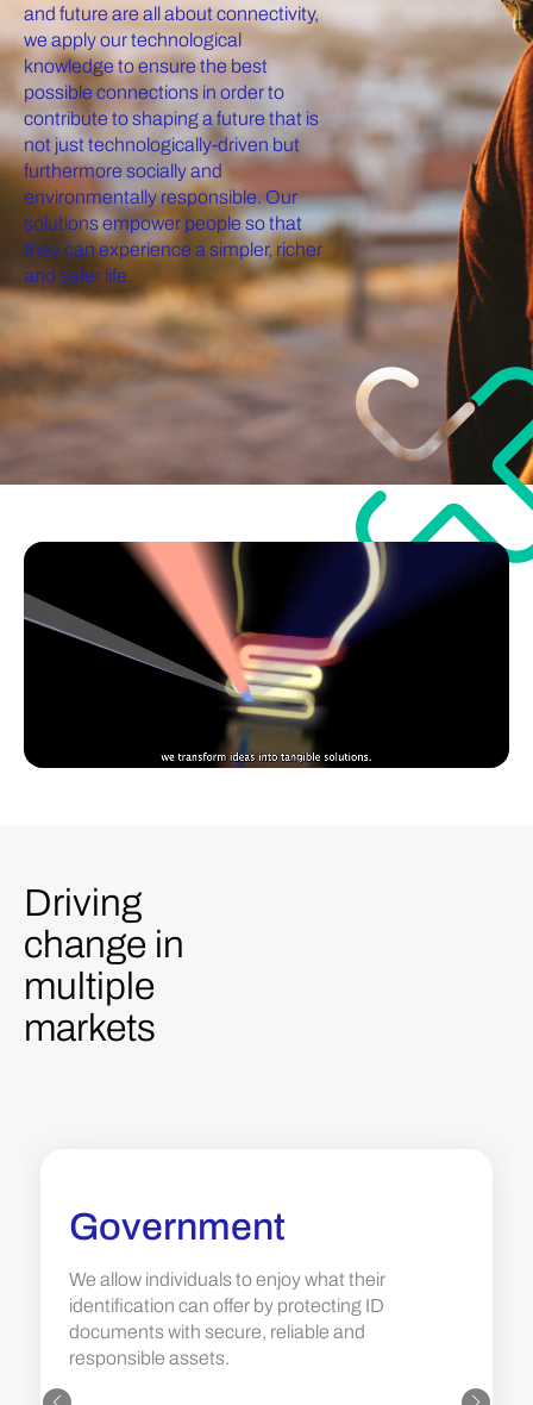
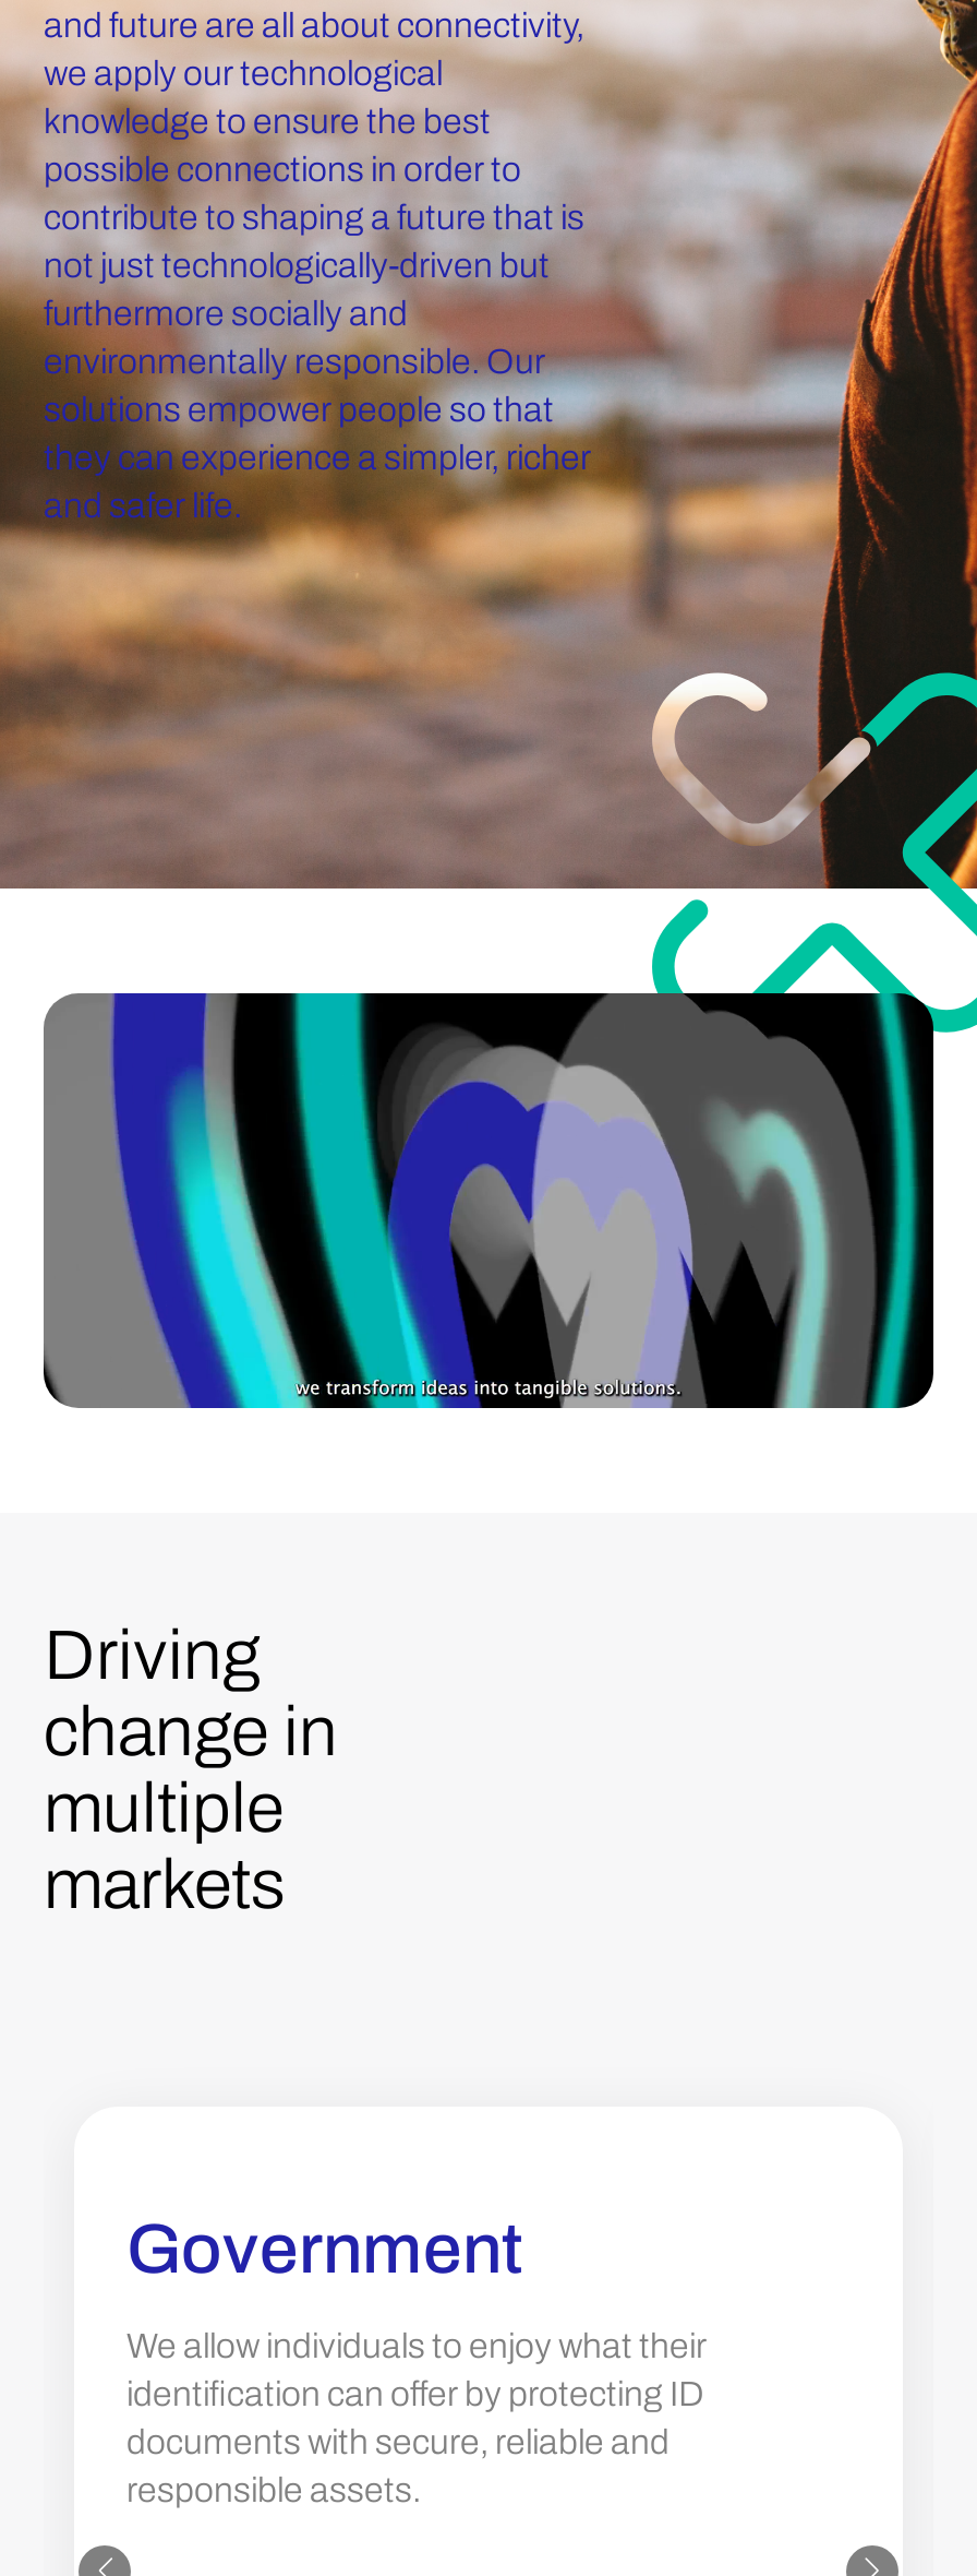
- [image]
+ [image]
